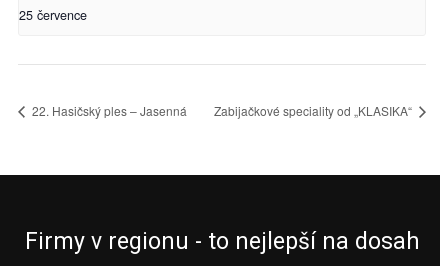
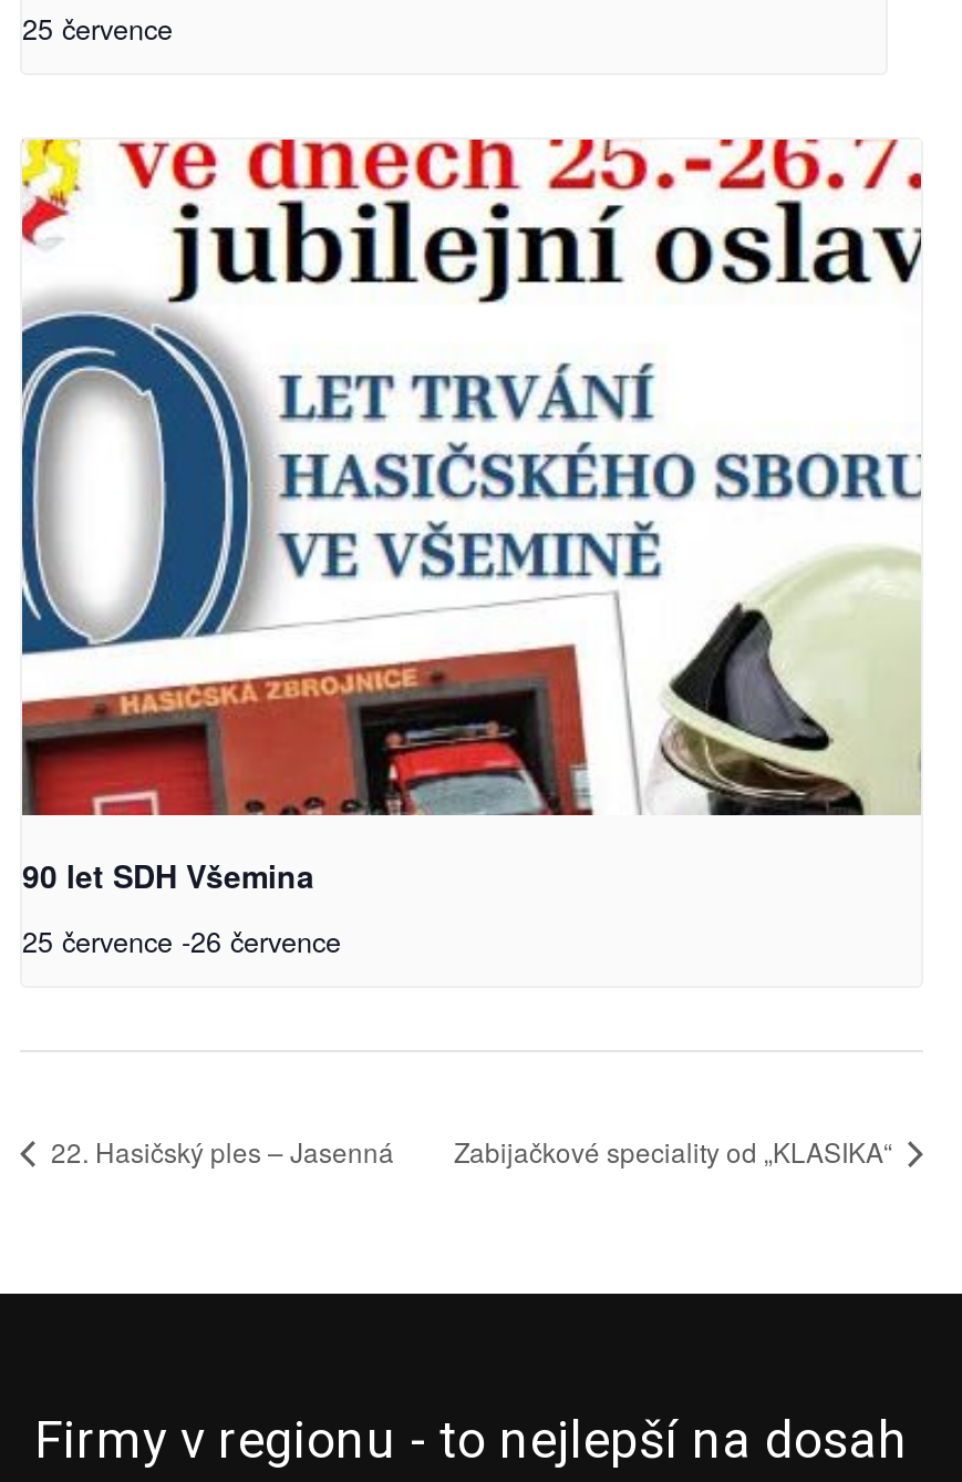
+ [image]
+ 90 let SDH Všemina
+ 25 července - 26 července
